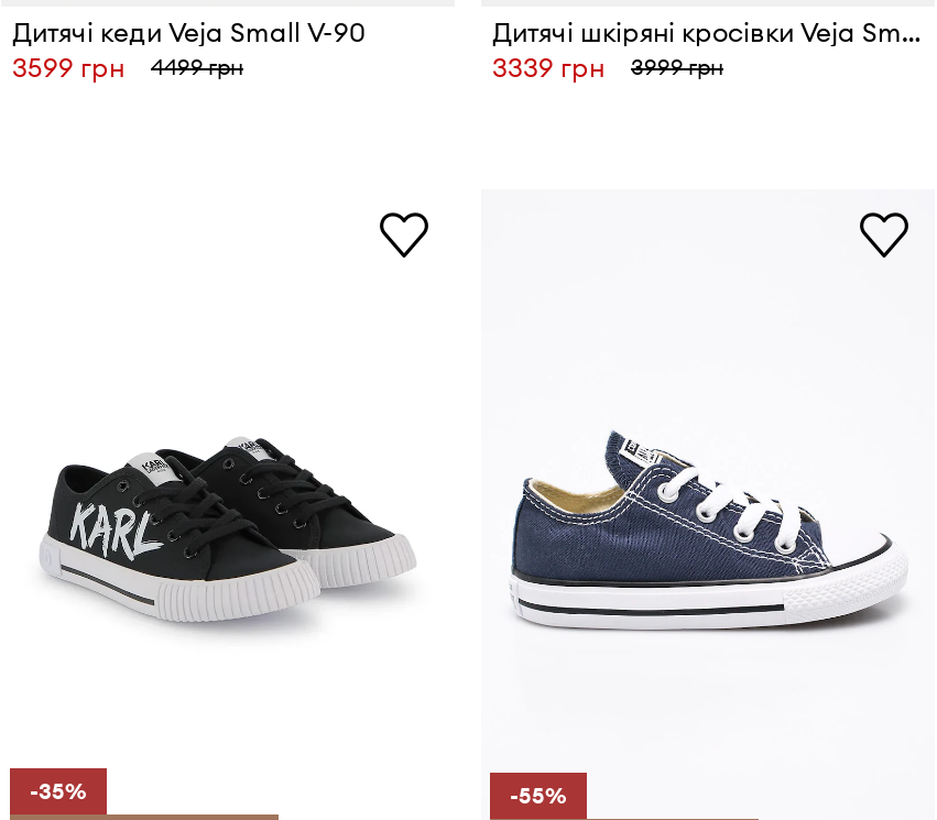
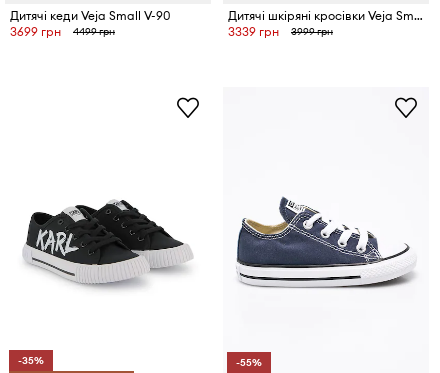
- 3599 грн 4499 грн
+ 3699 грн 4499 грн
